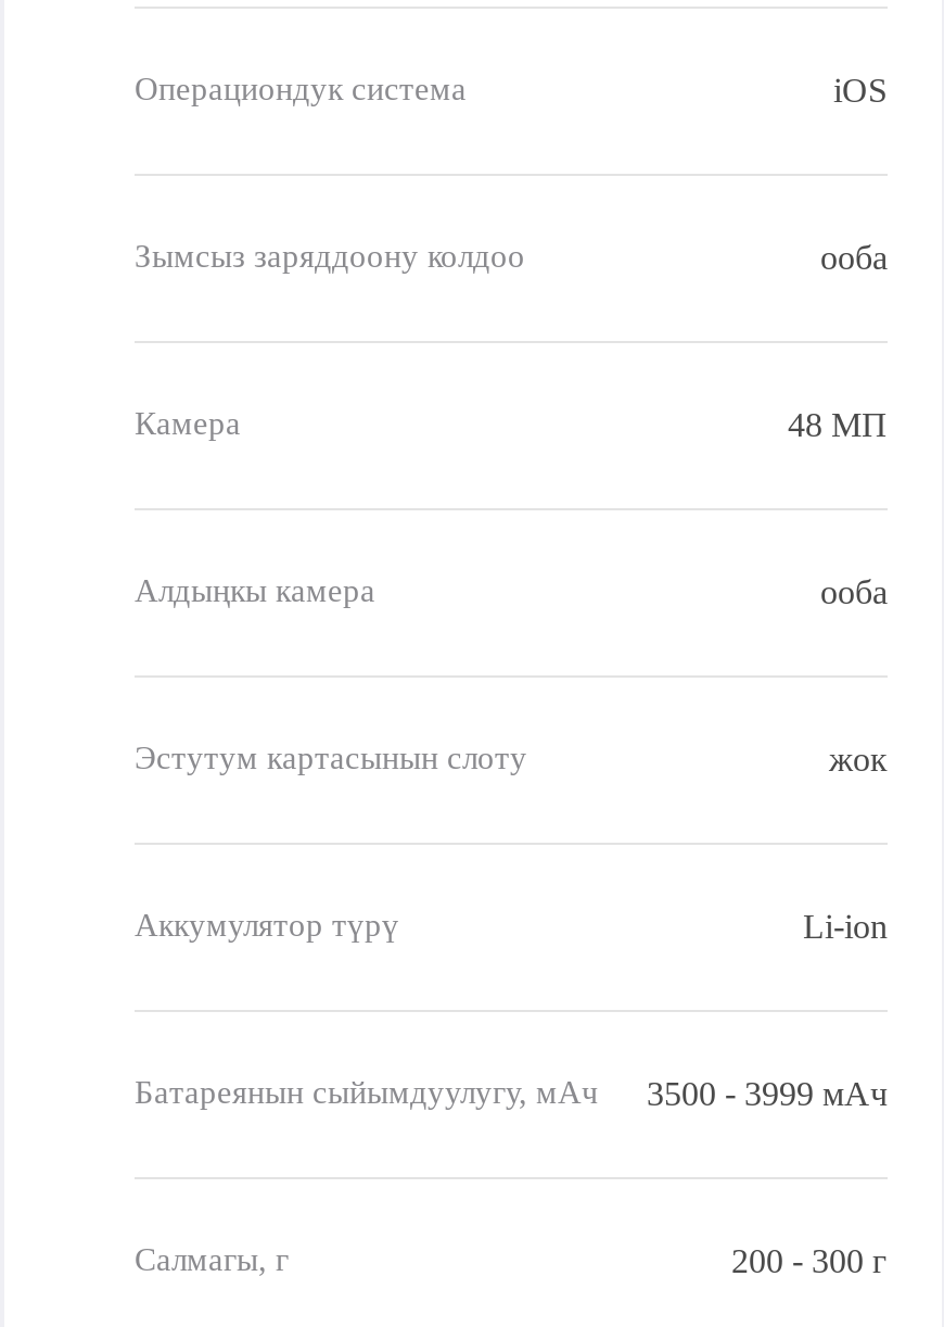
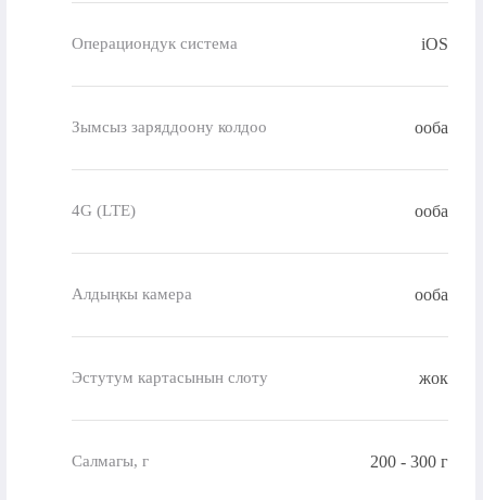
- Камера
- 48 МП
+ 4G (LTE)
+ ооба

- Аккумулятор түрү
- Li-ion

- Батареянын сыйымдуулугу, мАч
- 3500 - 3999 мАч
